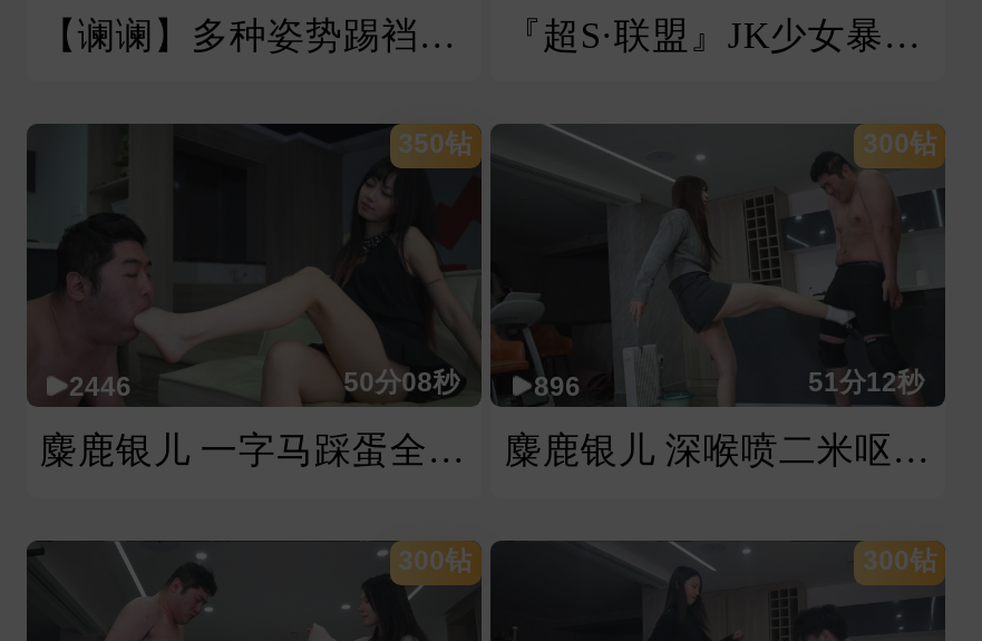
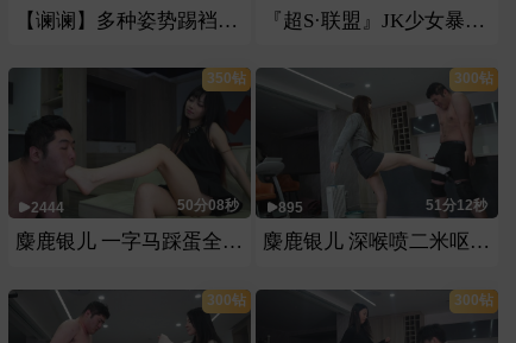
- 2446
+ 2444

- 896
+ 895
